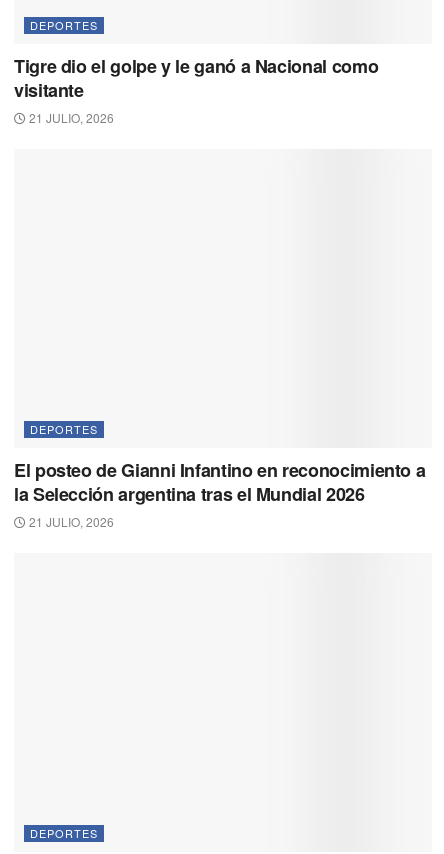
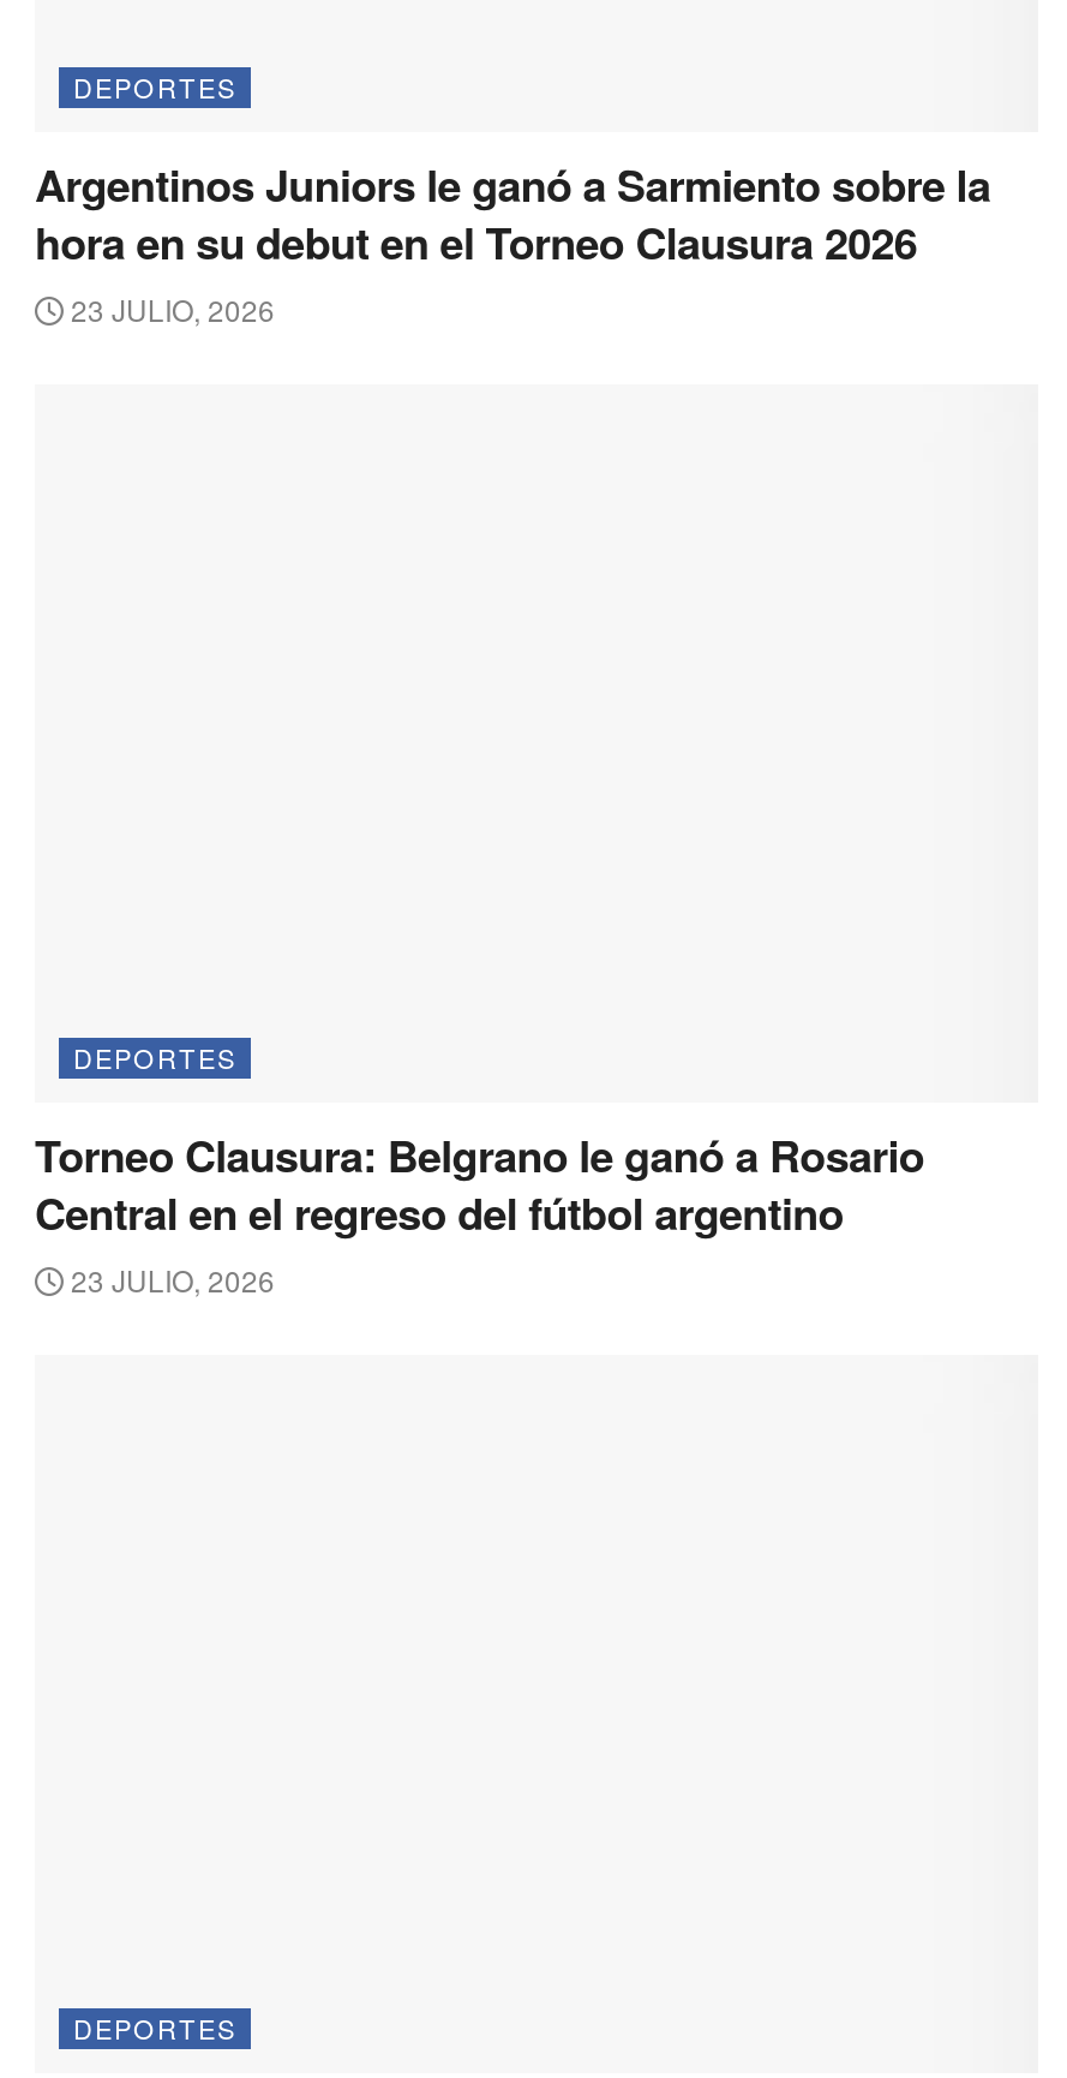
- Tigre dio el golpe y le ganó a Nacional como
- visitante
- 21 JULIO, 2026
+ Argentinos Juniors le ganó a Sarmiento sobre la
+ hora en su debut en el Torneo Clausura 2026
+ 23 JULIO, 2026

- El posteo de Gianni Infantino en reconocimiento a
- la Selección argentina tras el Mundial 2026
- 21 JULIO, 2026
+ Torneo Clausura: Belgrano le ganó a Rosario
+ Central en el regreso del fútbol argentino
+ 23 JULIO, 2026
